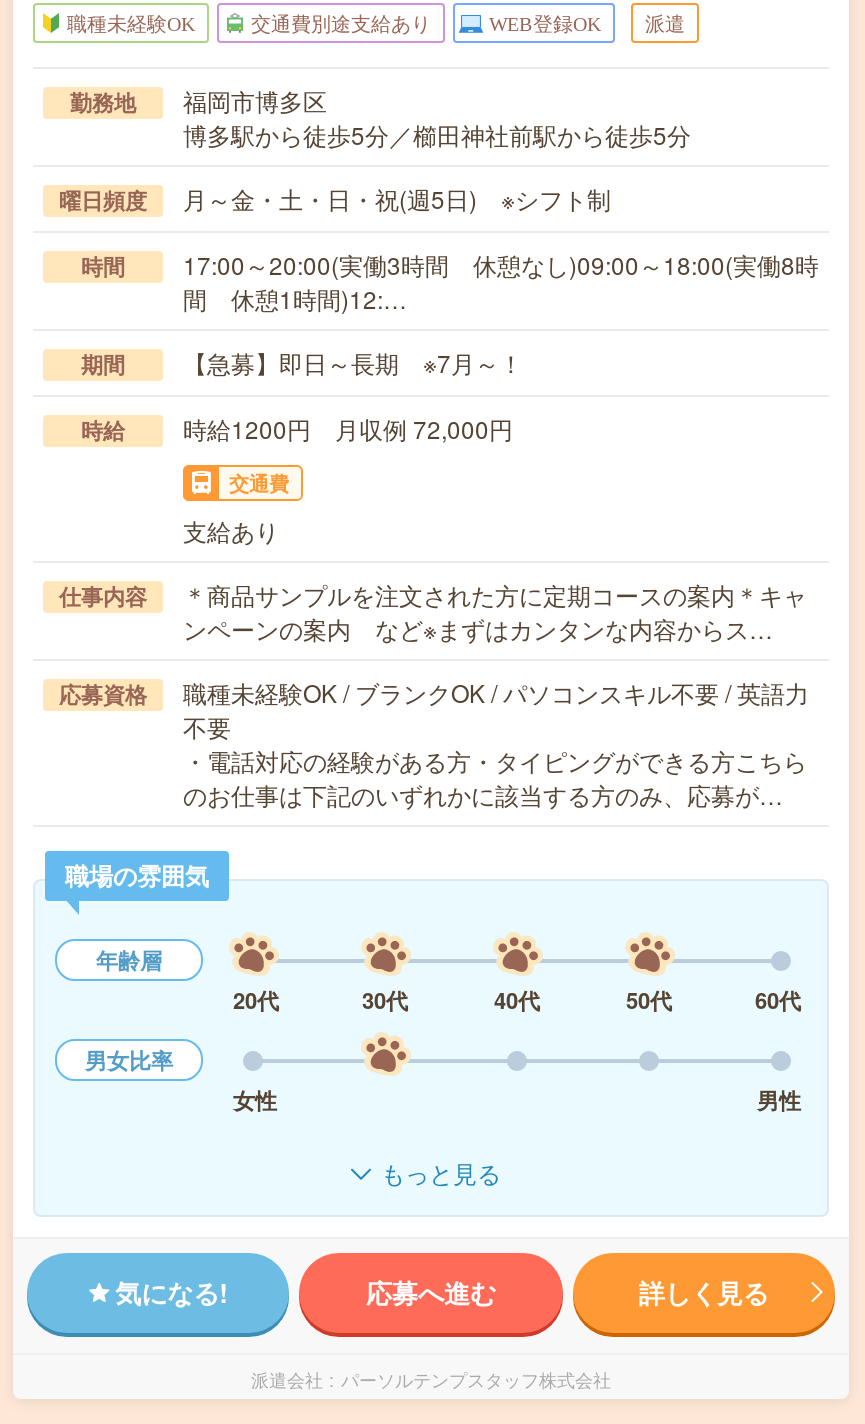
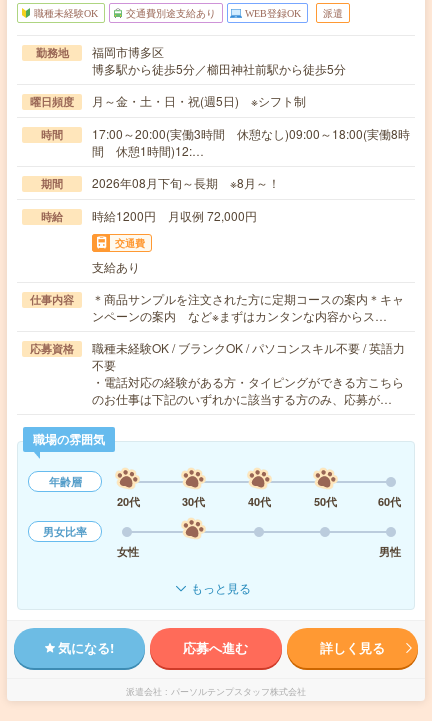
- 【急募】即日～長期 ※7月～！
+ 2026年08月下旬～長期 ※8月～！
